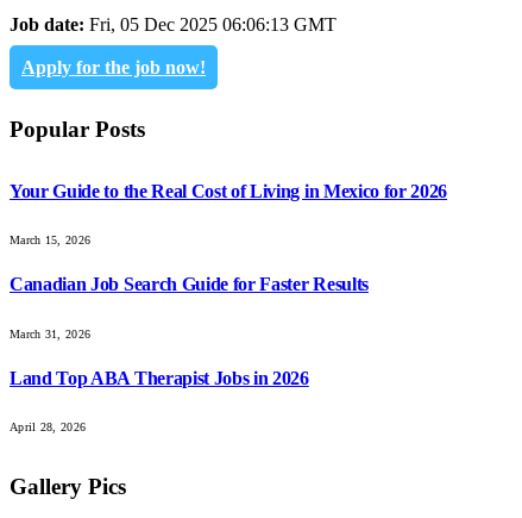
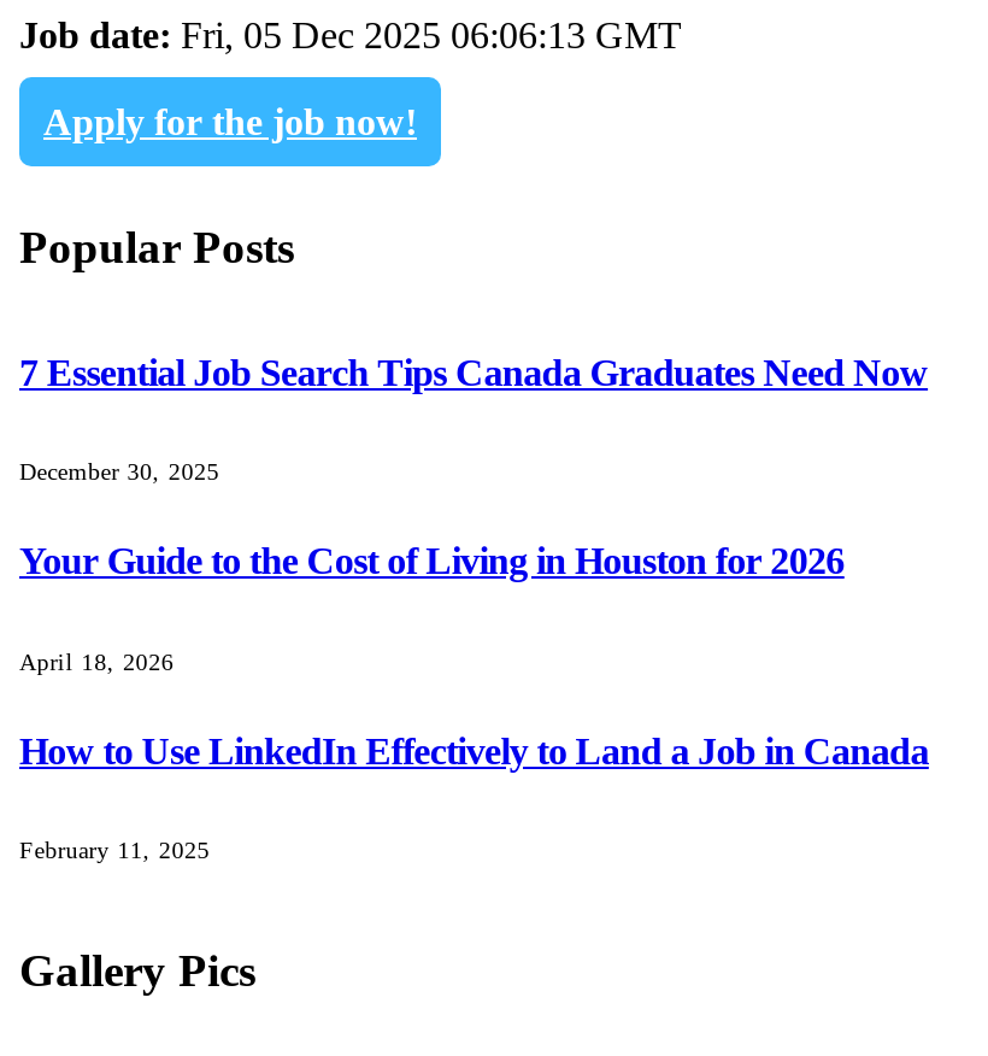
- Your Guide to the Real Cost of Living in Mexico for 2026
+ 7 Essential Job Search Tips Canada Graduates Need Now

- March 15, 2026
+ December 30, 2025

- Canadian Job Search Guide for Faster Results
+ Your Guide to the Cost of Living in Houston for 2026

- March 31, 2026
+ April 18, 2026

- Land Top ABA Therapist Jobs in 2026
+ How to Use LinkedIn Effectively to Land a Job in Canada

- April 28, 2026
+ February 11, 2025
